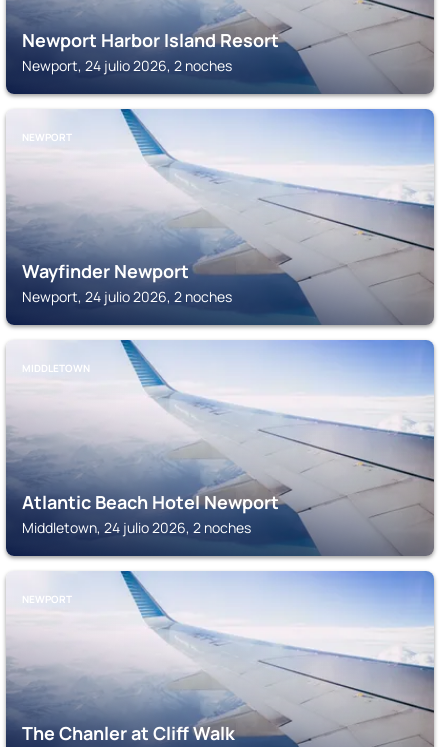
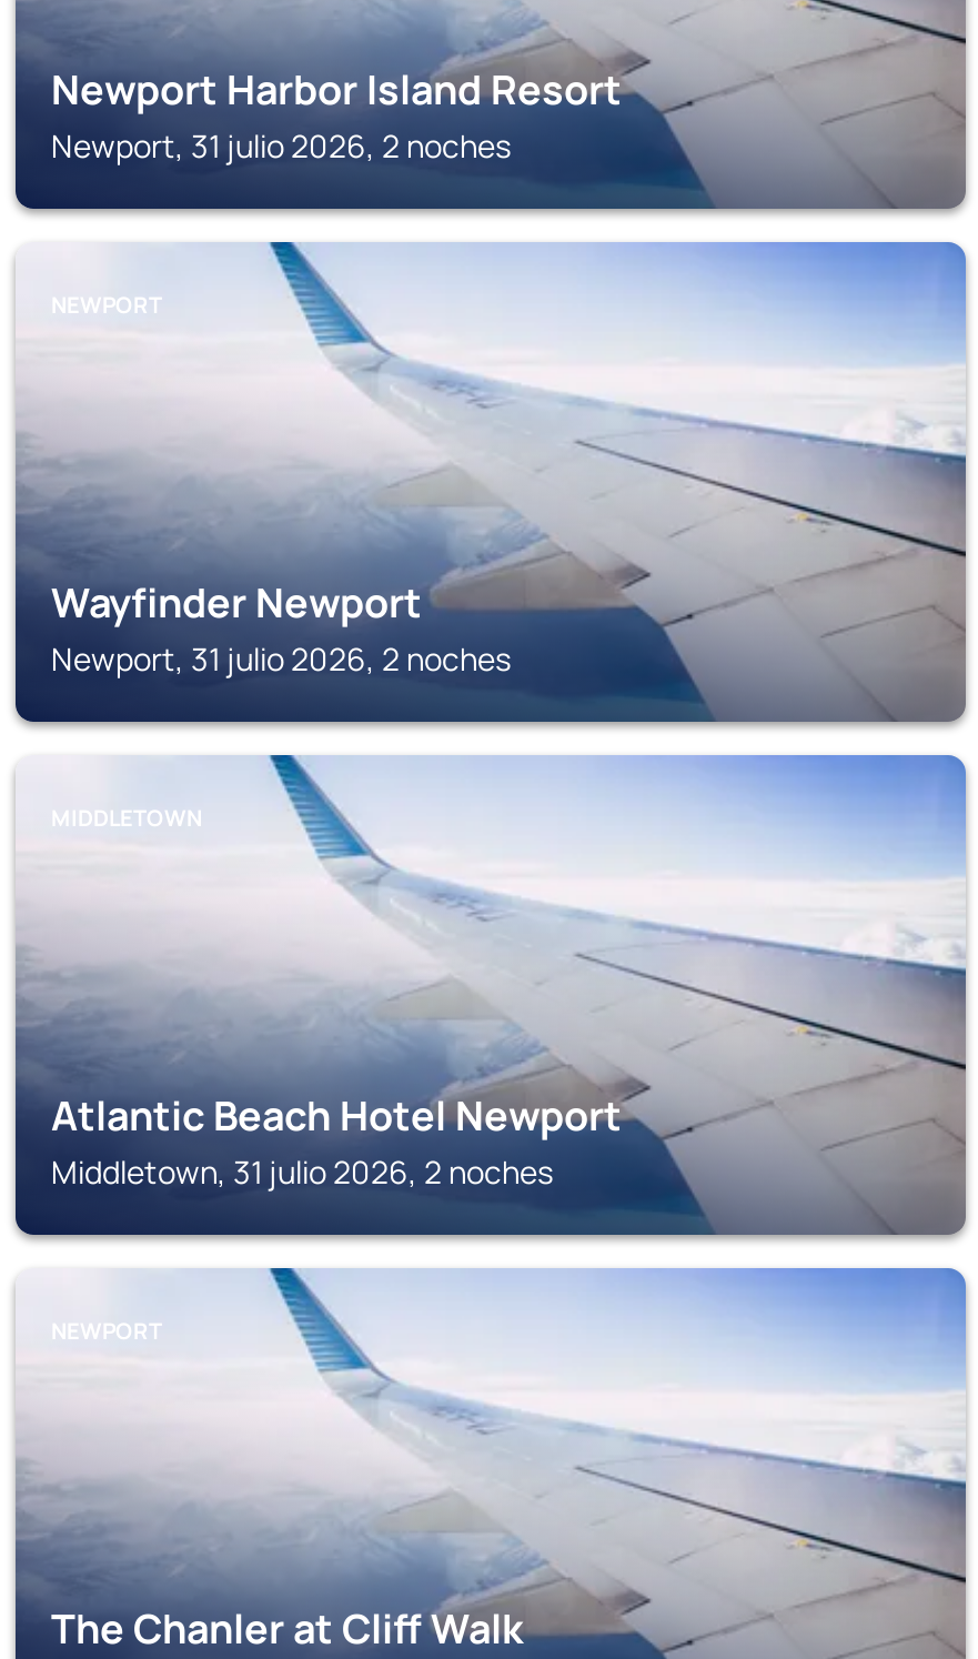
- Newport, 24 julio 2026, 2 noches
+ Newport, 31 julio 2026, 2 noches

- Newport, 24 julio 2026, 2 noches
+ Newport, 31 julio 2026, 2 noches

- Middletown, 24 julio 2026, 2 noches
+ Middletown, 31 julio 2026, 2 noches
